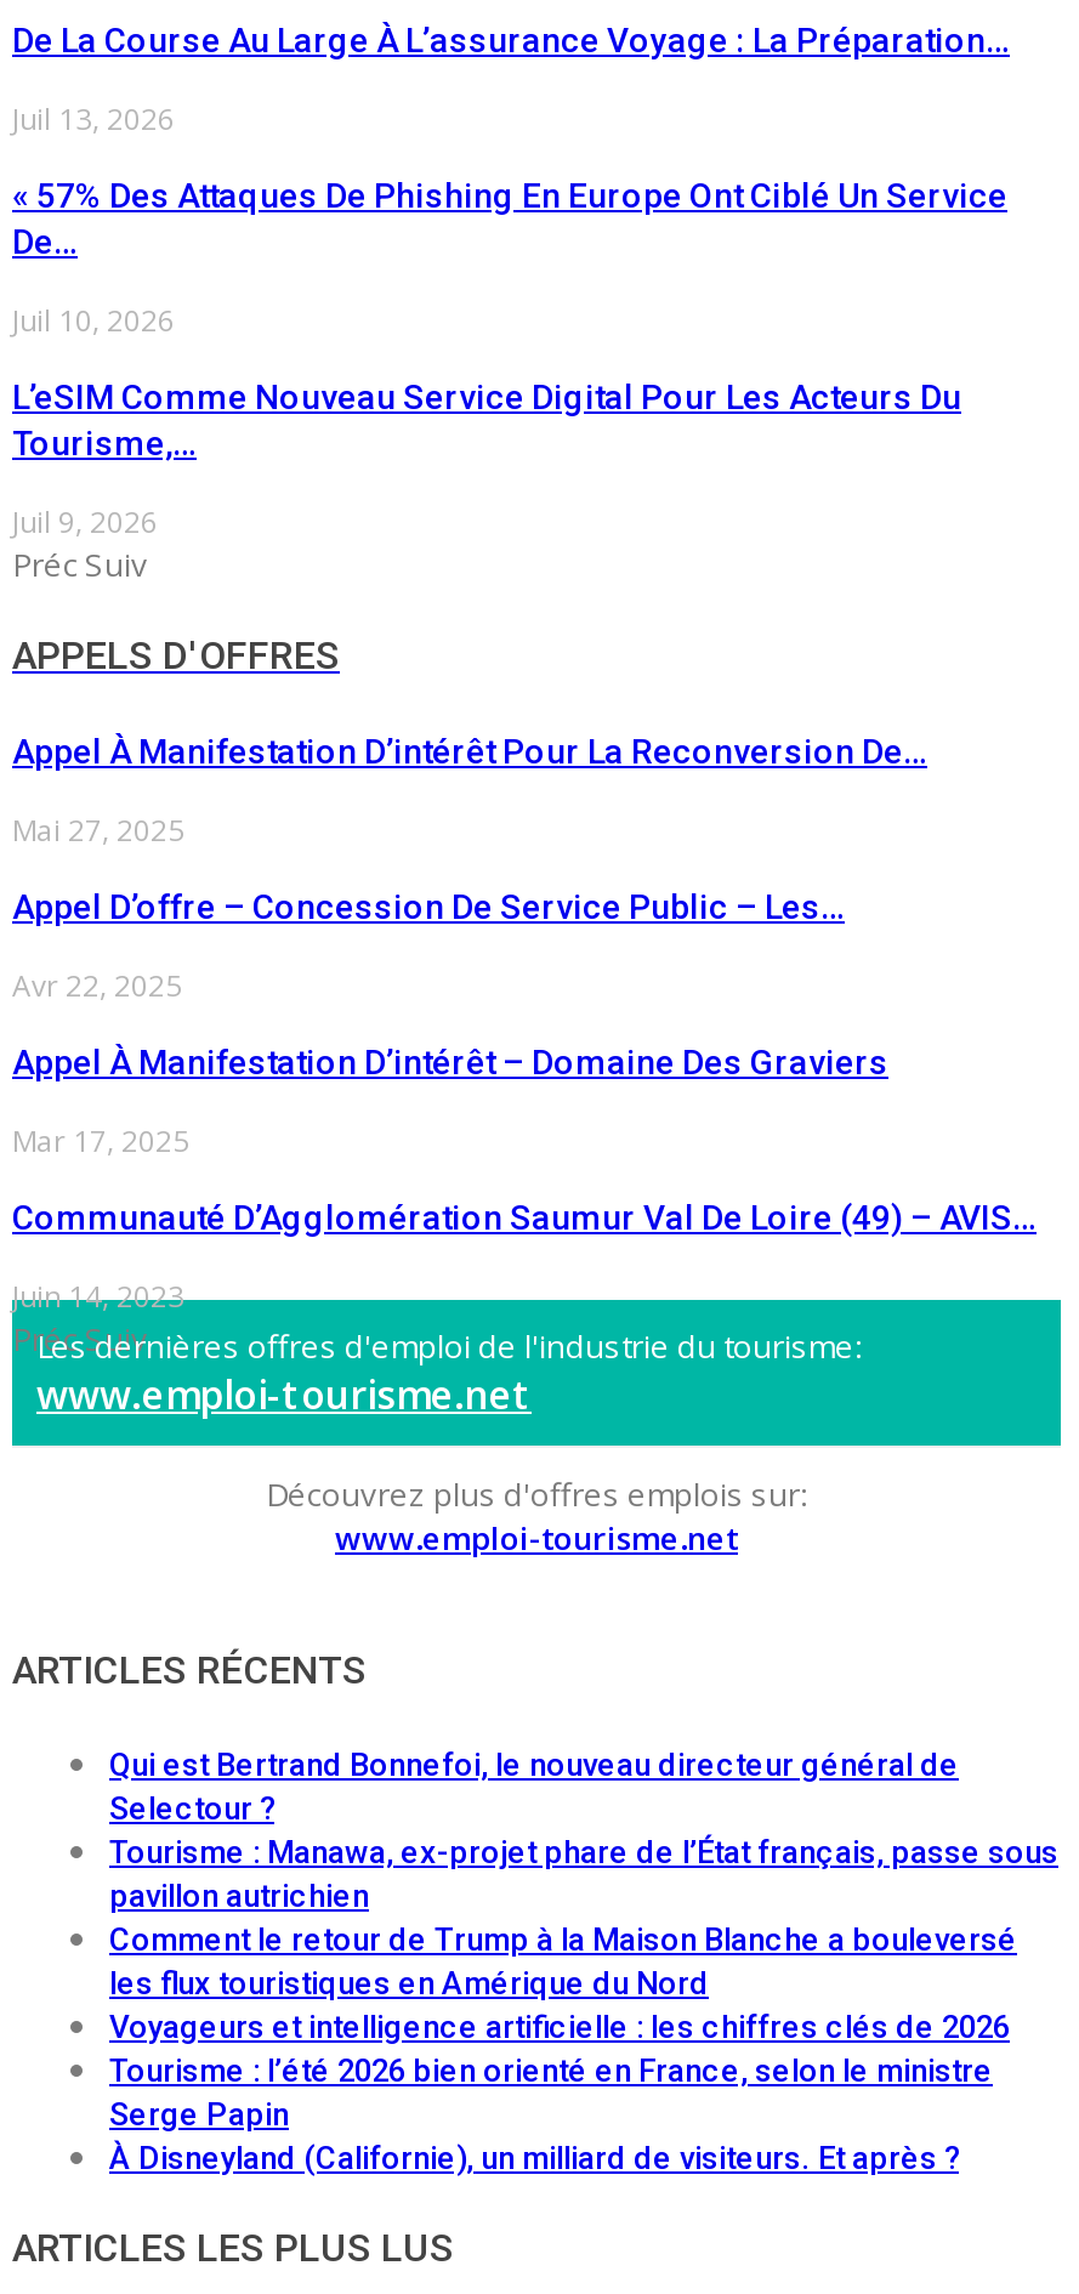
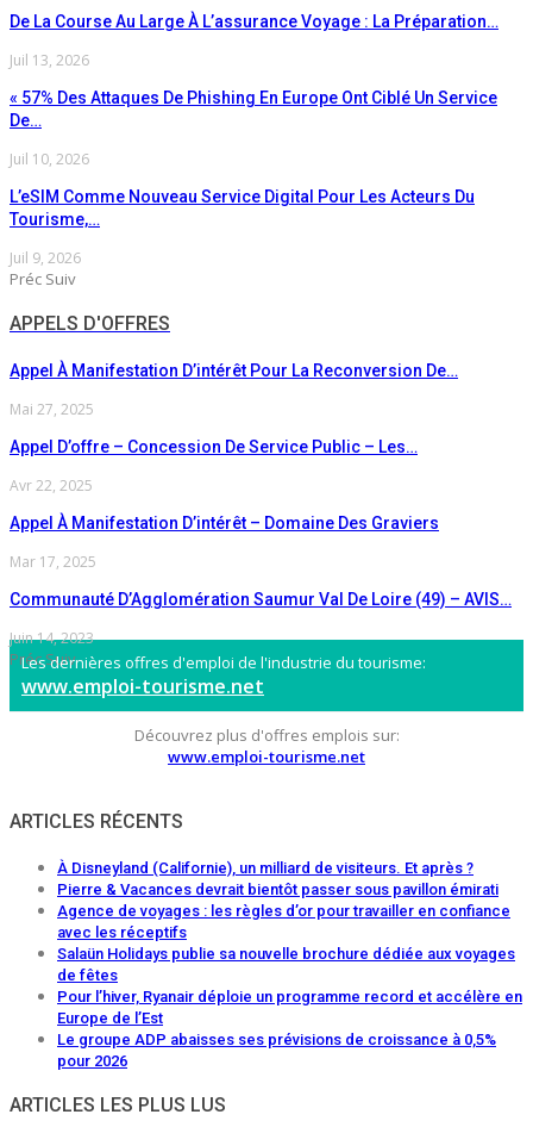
- Qui est Bertrand Bonnefoi, le nouveau directeur général de
- Selectour ?
- Tourisme : Manawa, ex-projet phare de l’État français, passe sous
- pavillon autrichien
- Comment le retour de Trump à la Maison Blanche a bouleversé
- les flux touristiques en Amérique du Nord
- Voyageurs et intelligence artificielle : les chiffres clés de 2026
- Tourisme : l’été 2026 bien orienté en France, selon le ministre
- Serge Papin

moved up: À Disneyland (Californie), un milliard de visiteurs. Et après ?

+ Pierre & Vacances devrait bientôt passer sous pavillon émirati
+ Agence de voyages : les règles d’or pour travailler en confiance
+ avec les réceptifs
+ Salaün Holidays publie sa nouvelle brochure dédiée aux voyages
+ de fêtes
+ Pour l’hiver, Ryanair déploie un programme record et accélère en
+ Europe de l’Est
+ Le groupe ADP abaisses ses prévisions de croissance à 0,5%
+ pour 2026
